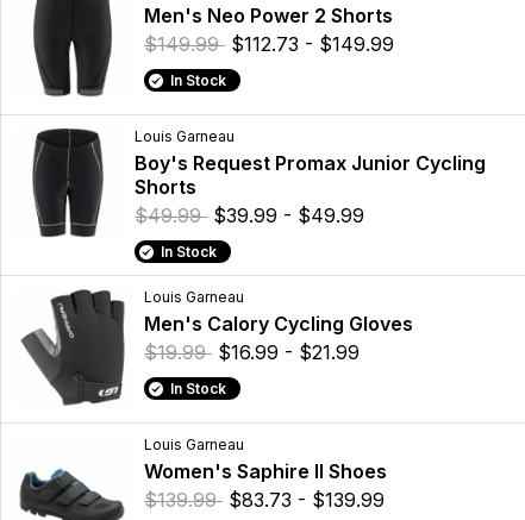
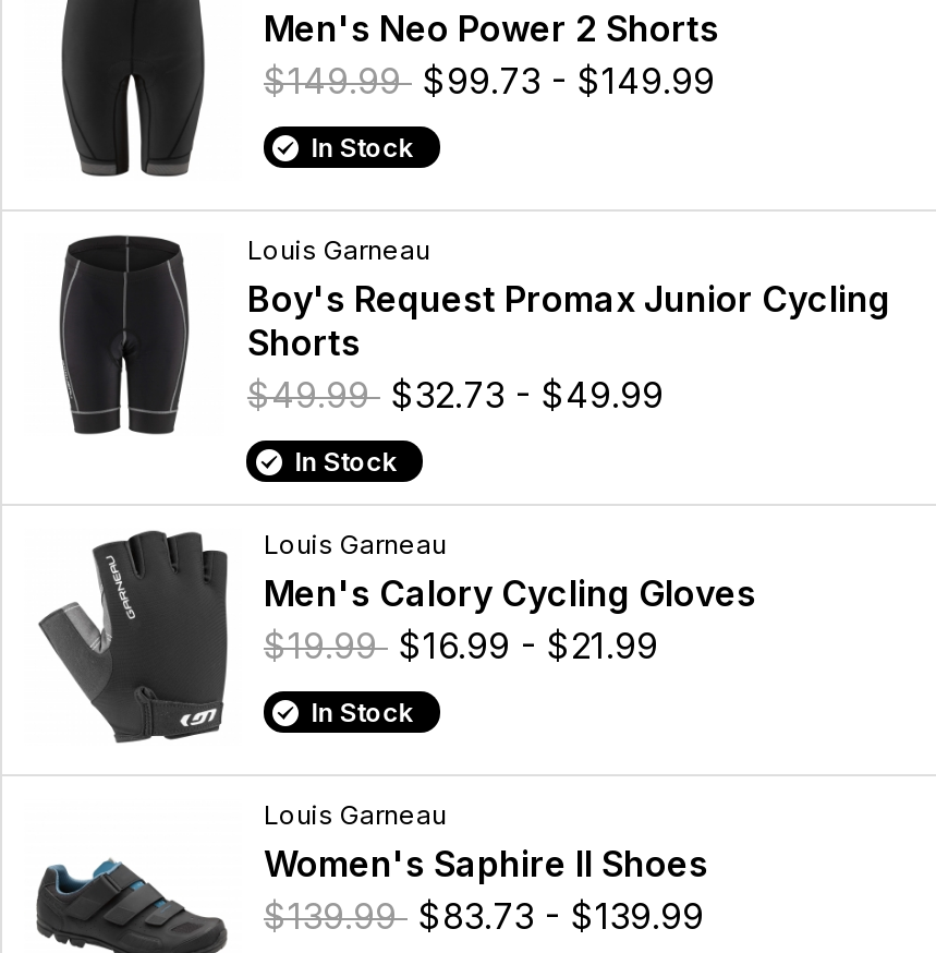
- $149.99 $112.73 - $149.99
+ $149.99 $99.73 - $149.99

- $49.99 $39.99 - $49.99
+ $49.99 $32.73 - $49.99
